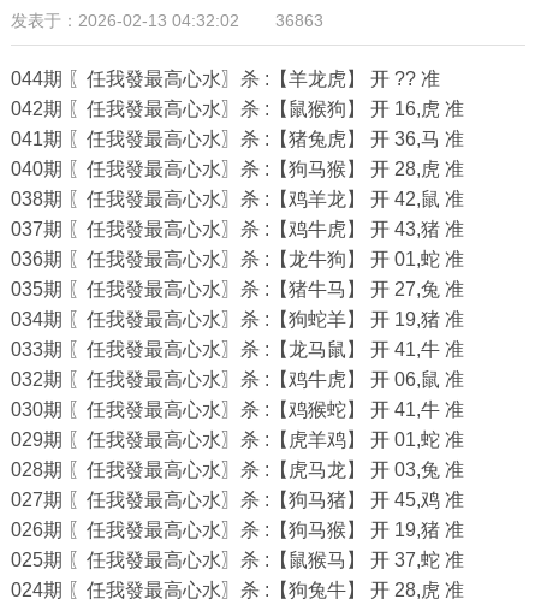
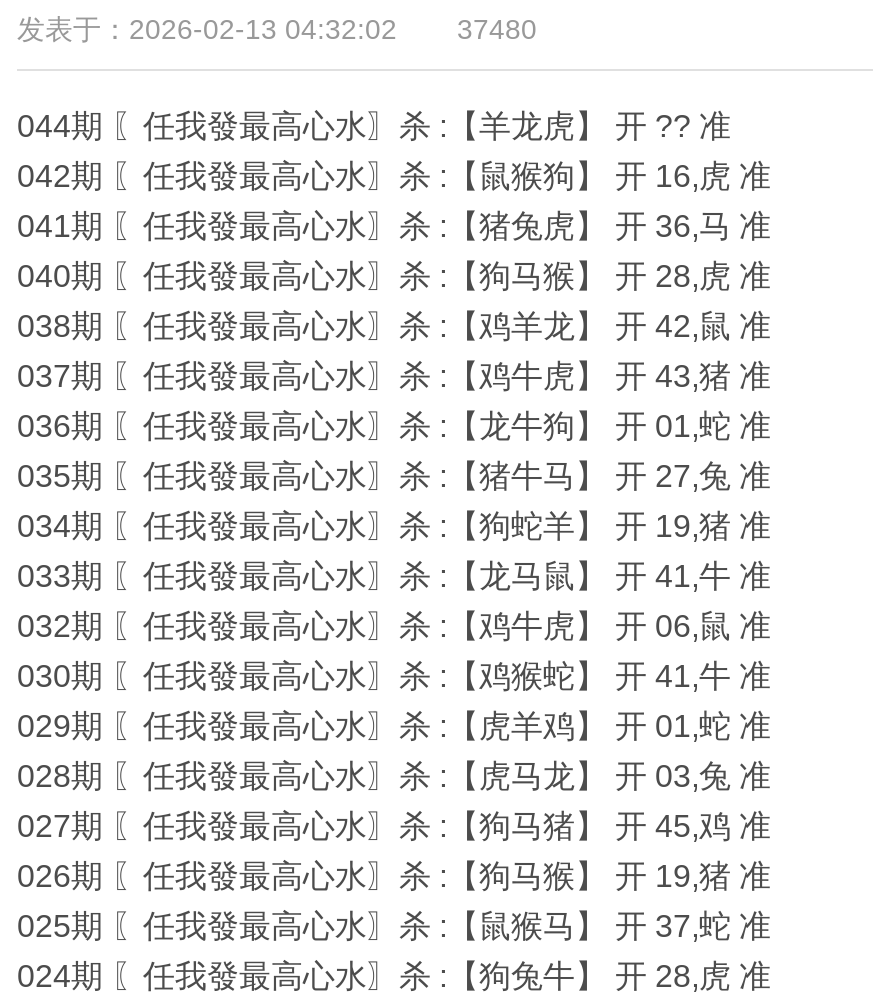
- 发表于：2026-02-13 04:32:02 36863
+ 发表于：2026-02-13 04:32:02 37480
